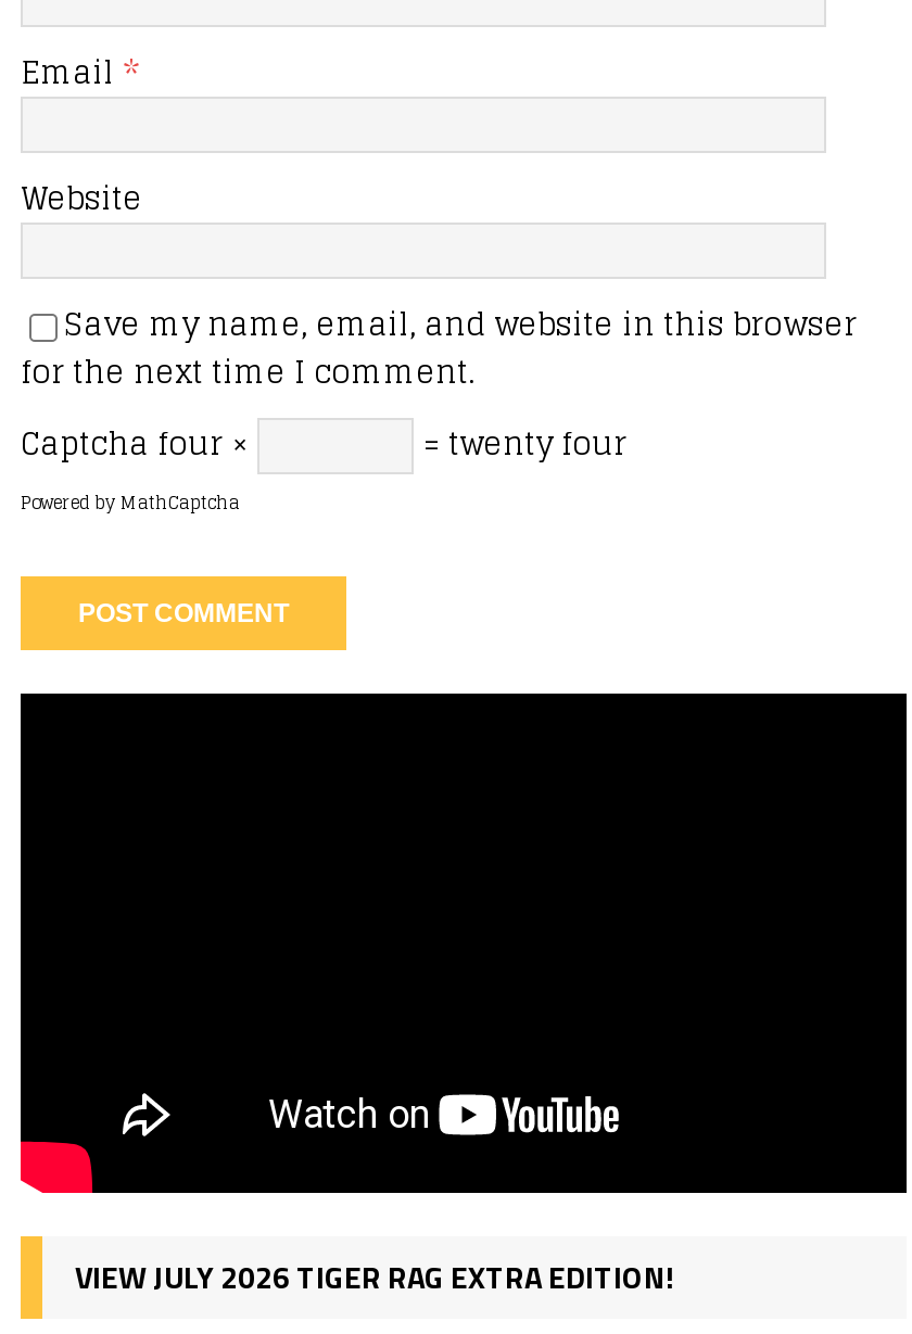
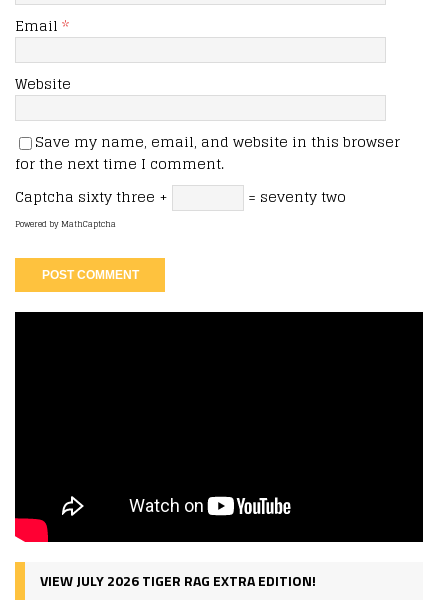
- Captcha four ×
- = twenty four
+ Captcha sixty three +
+ = seventy two
